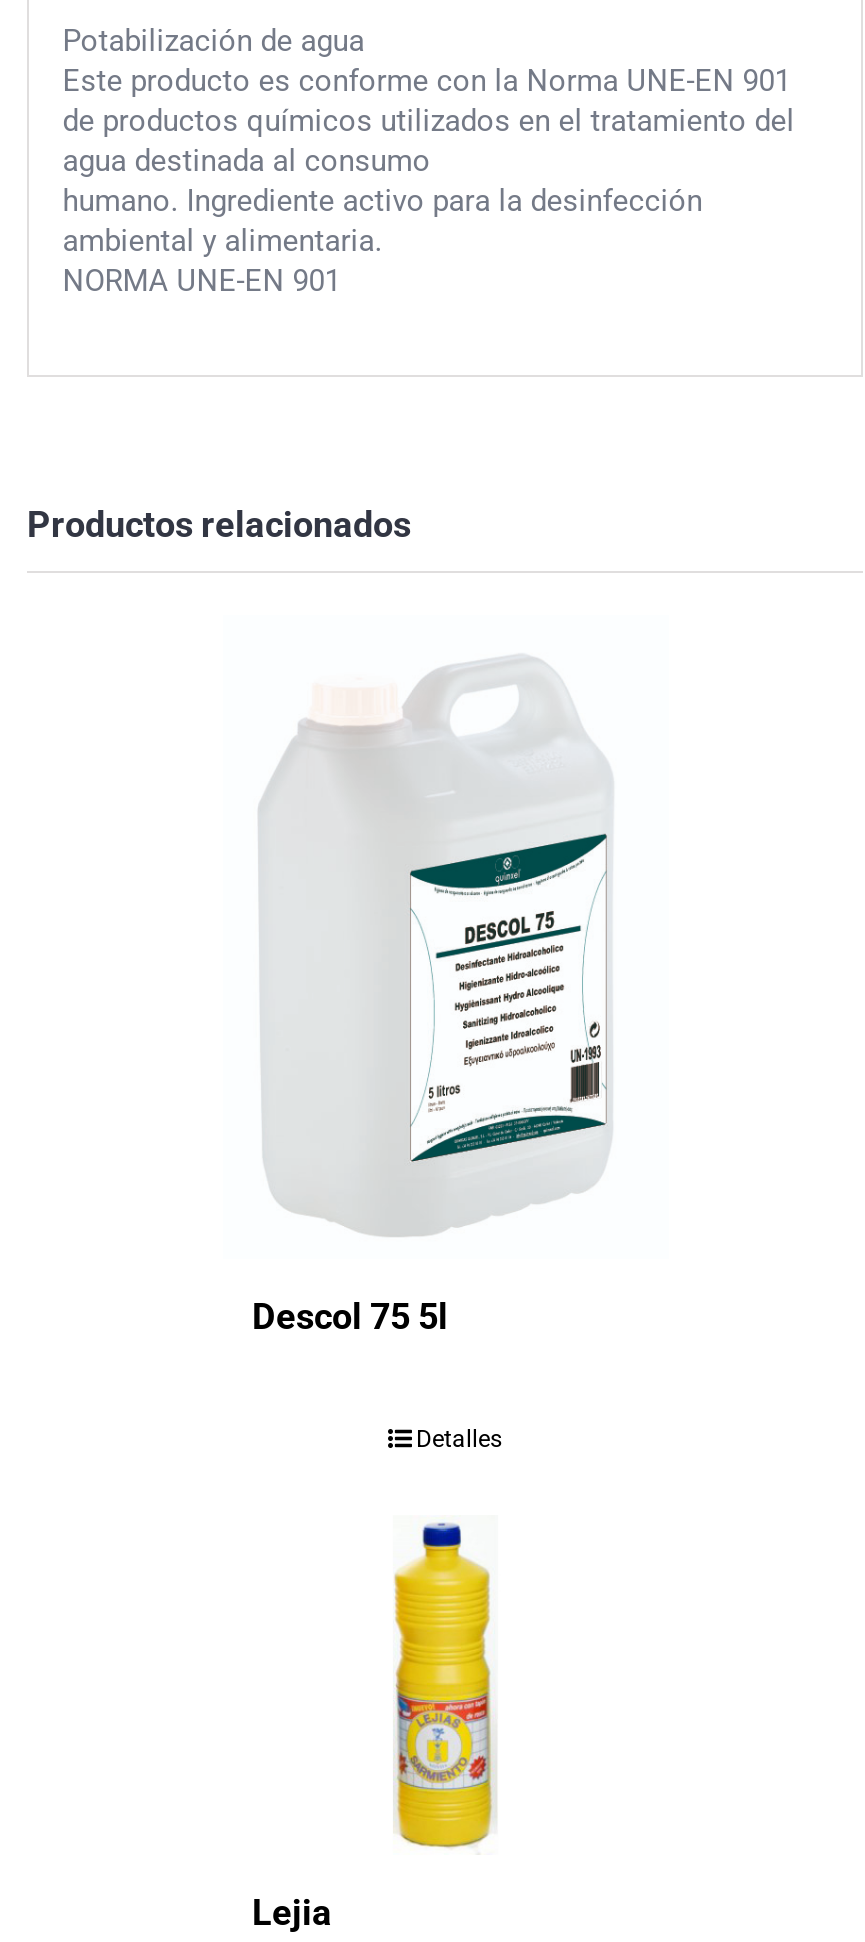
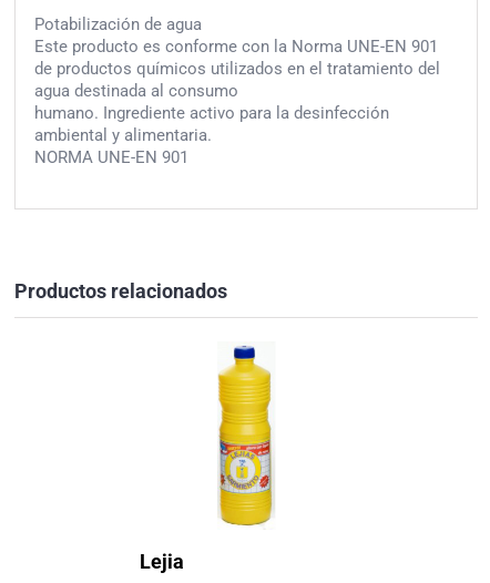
- [image]
- Descol 75 5l
- Detalles
